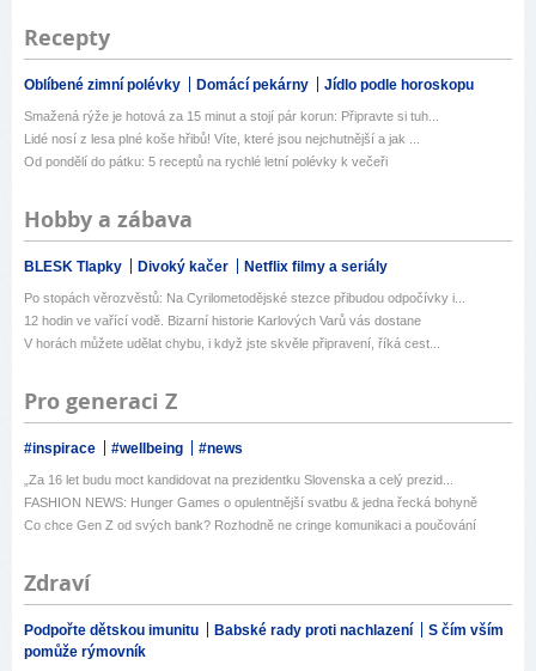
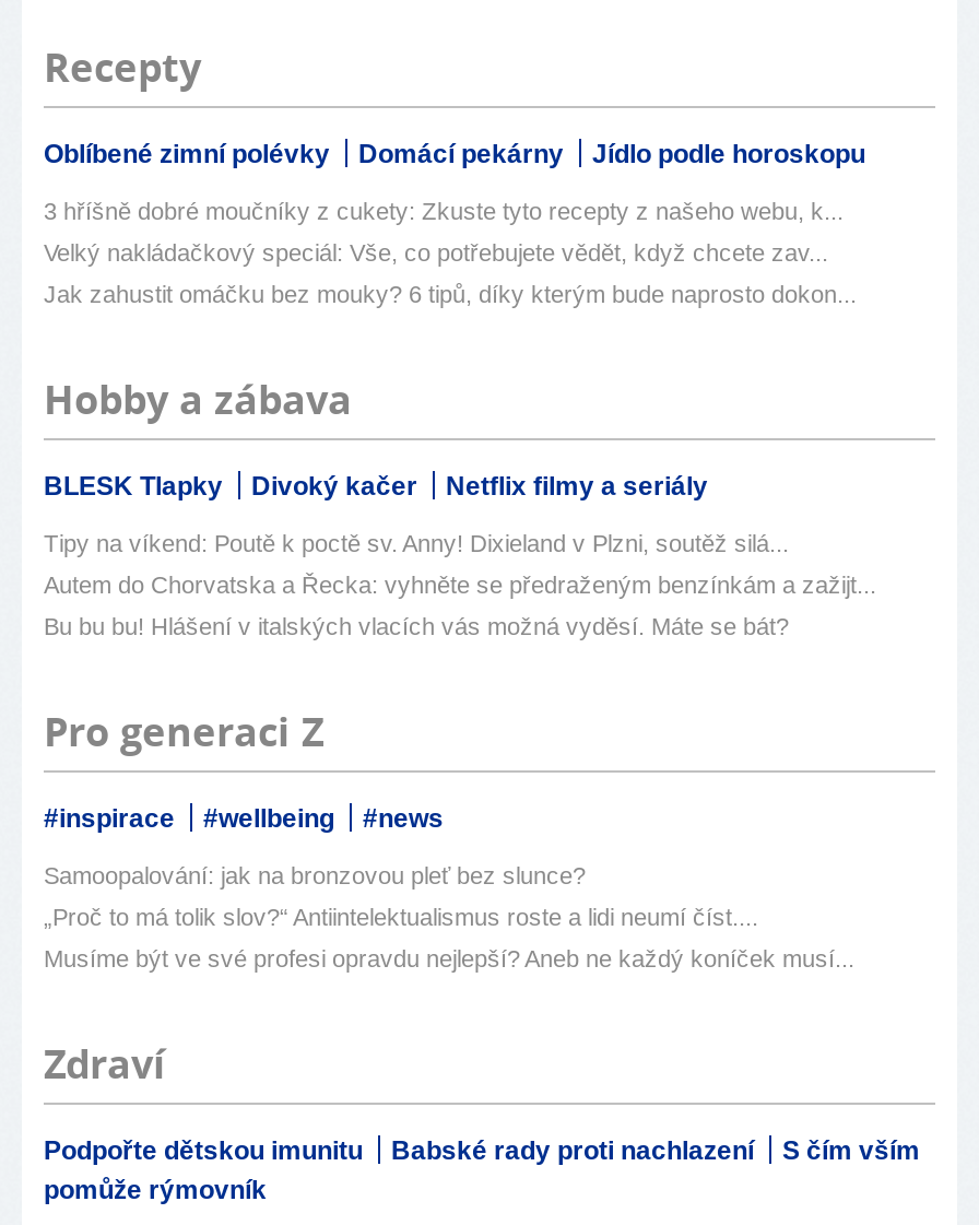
- Smažená rýže je hotová za 15 minut a stojí pár korun: Připravte si tuh...
+ 3 hříšně dobré moučníky z cukety: Zkuste tyto recepty z našeho webu, k...

- Lidé nosí z lesa plné koše hřibů! Víte, které jsou nejchutnější a jak ...
+ Velký nakládačkový speciál: Vše, co potřebujete vědět, když chcete zav...

- Od pondělí do pátku: 5 receptů na rychlé letní polévky k večeři
+ Jak zahustit omáčku bez mouky? 6 tipů, díky kterým bude naprosto dokon...

- Po stopách věrozvěstů: Na Cyrilometodějské stezce přibudou odpočívky i...
+ Tipy na víkend: Poutě k poctě sv. Anny! Dixieland v Plzni, soutěž silá...

- 12 hodin ve vařící vodě. Bizarní historie Karlových Varů vás dostane
+ Autem do Chorvatska a Řecka: vyhněte se předraženým benzínkám a zažijt...

- V horách můžete udělat chybu, i když jste skvěle připravení, říká cest...
+ Bu bu bu! Hlášení v italských vlacích vás možná vyděsí. Máte se bát?

- „Za 16 let budu moct kandidovat na prezidentku Slovenska a celý prezid...
+ Samoopalování: jak na bronzovou pleť bez slunce?

- FASHION NEWS: Hunger Games o opulentnější svatbu & jedna řecká bohyně
+ „Proč to má tolik slov?“ Antiintelektualismus roste a lidi neumí číst....

- Co chce Gen Z od svých bank? Rozhodně ne cringe komunikaci a poučování
+ Musíme být ve své profesi opravdu nejlepší? Aneb ne každý koníček musí...
